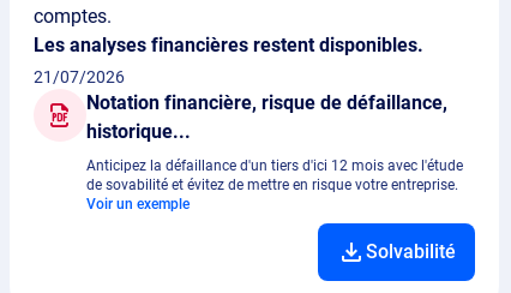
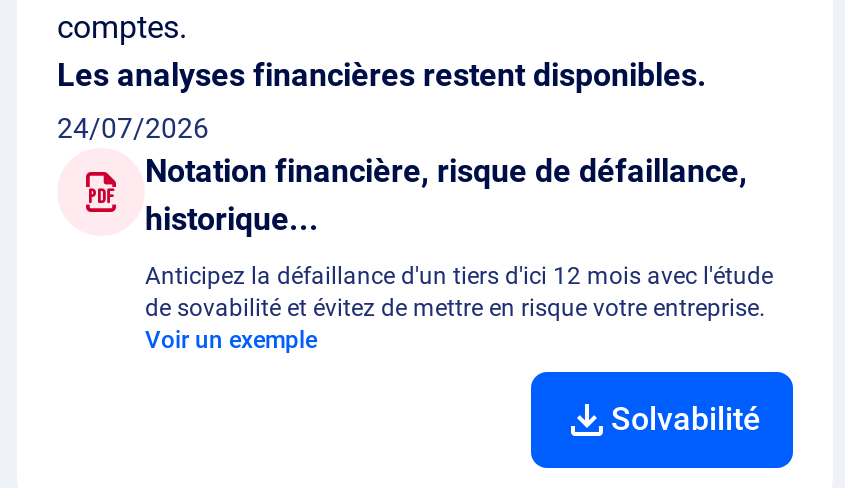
- 21/07/2026
+ 24/07/2026
